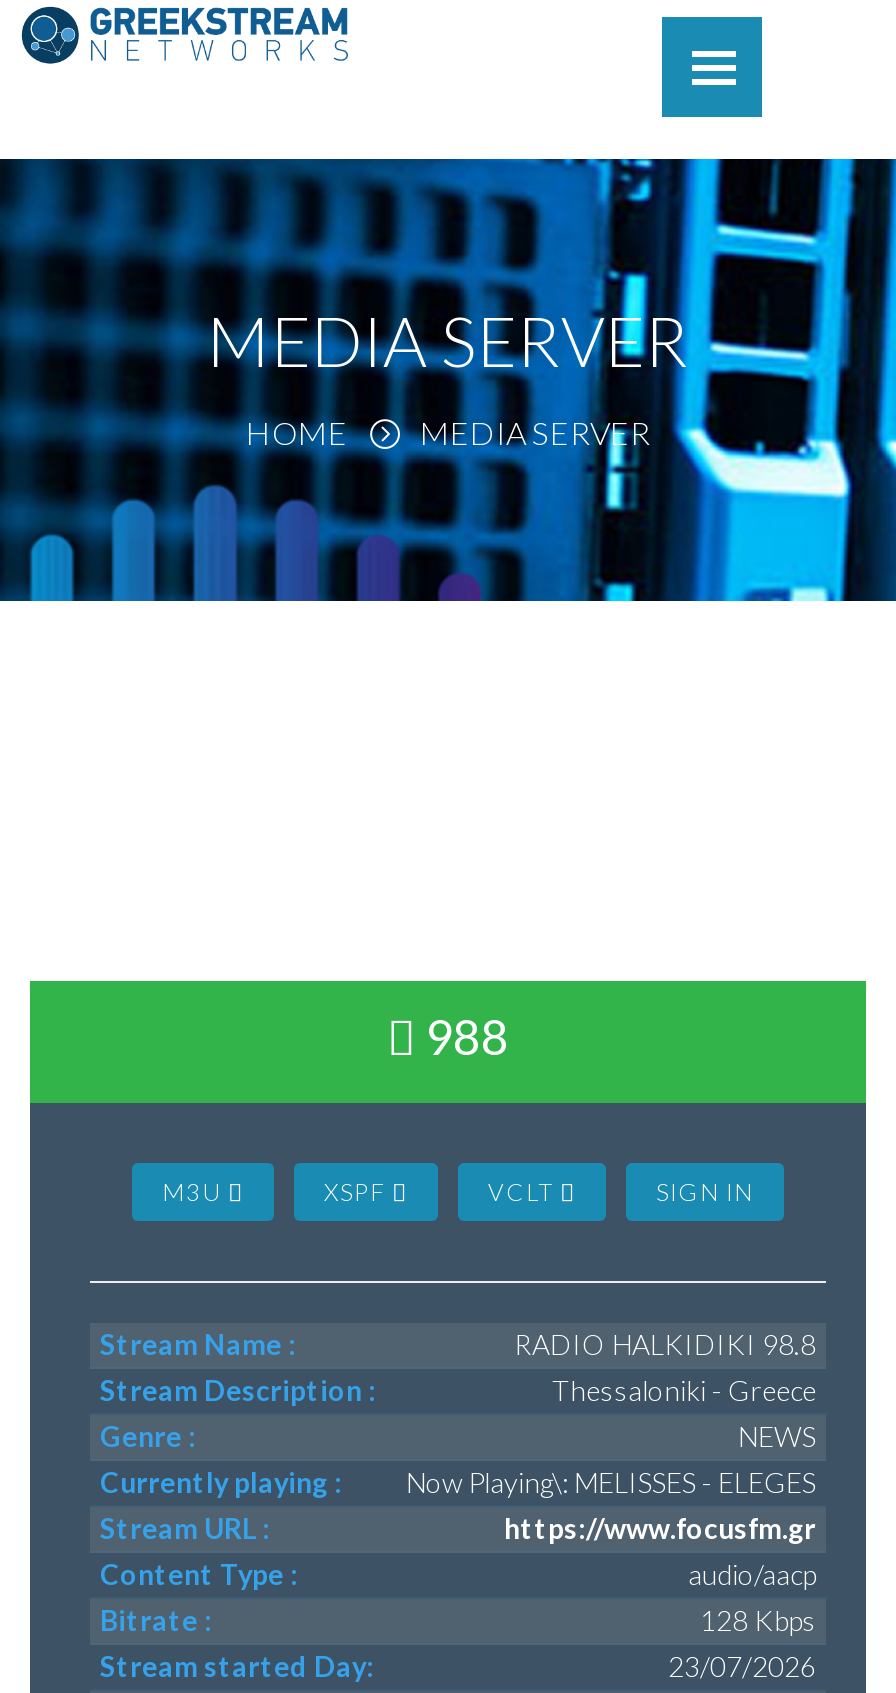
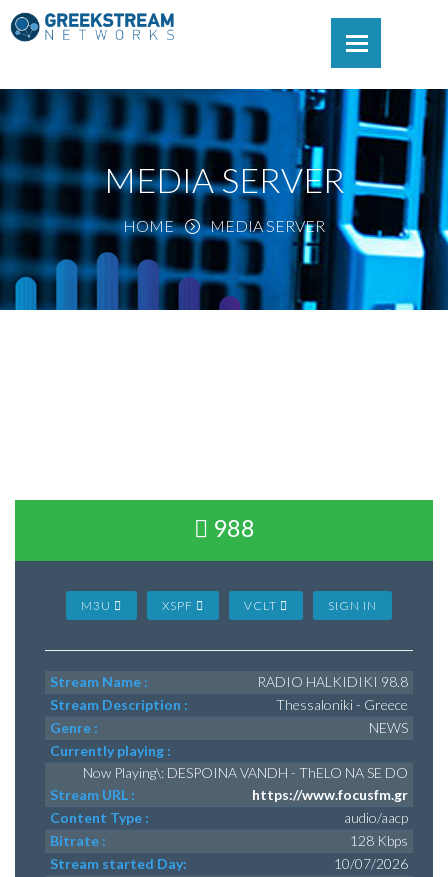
- Now Playing\: MELISSES - ELEGES
+ Now Playing\: DESPOINA VANDH - ThELO NA SE DO

- 23/07/2026
+ 10/07/2026
